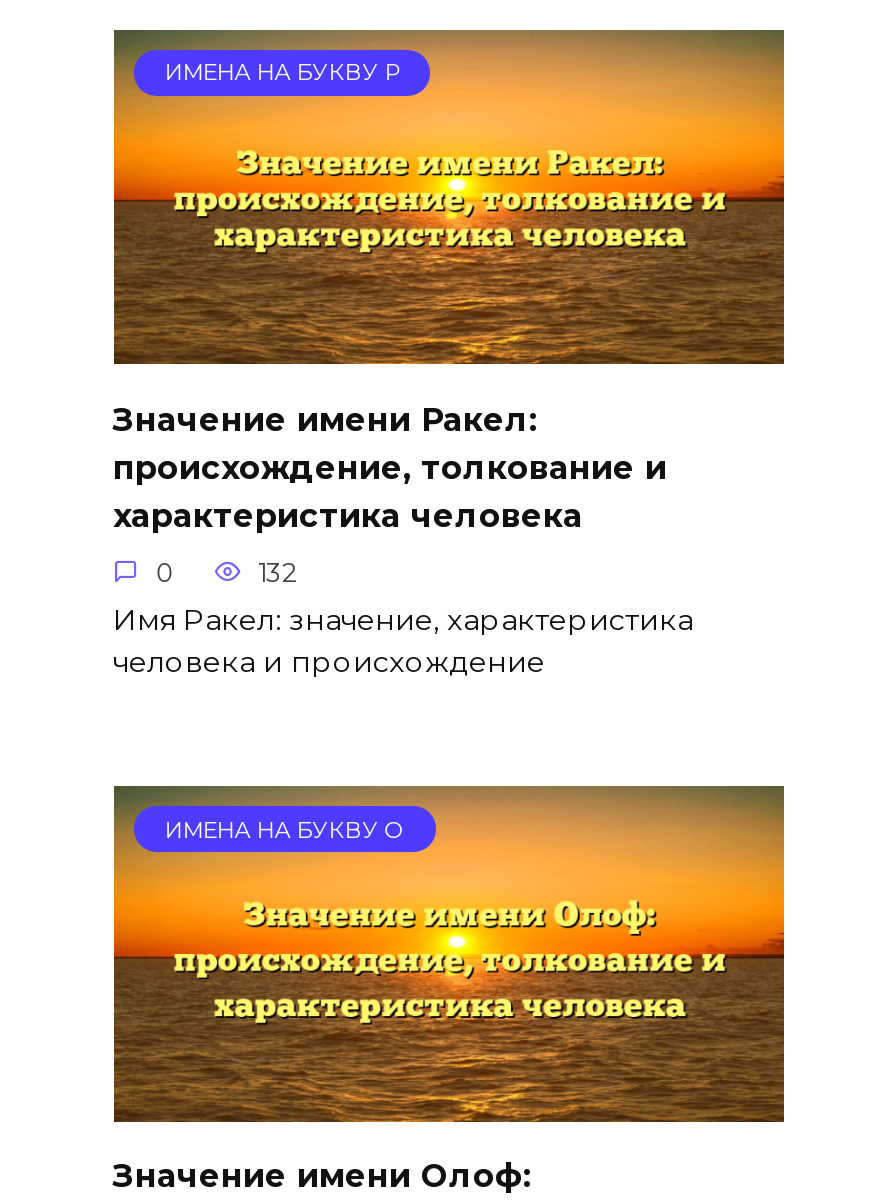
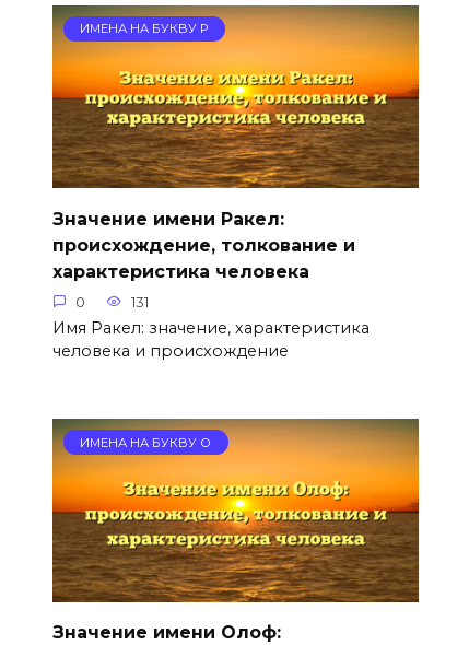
- 132
+ 131
